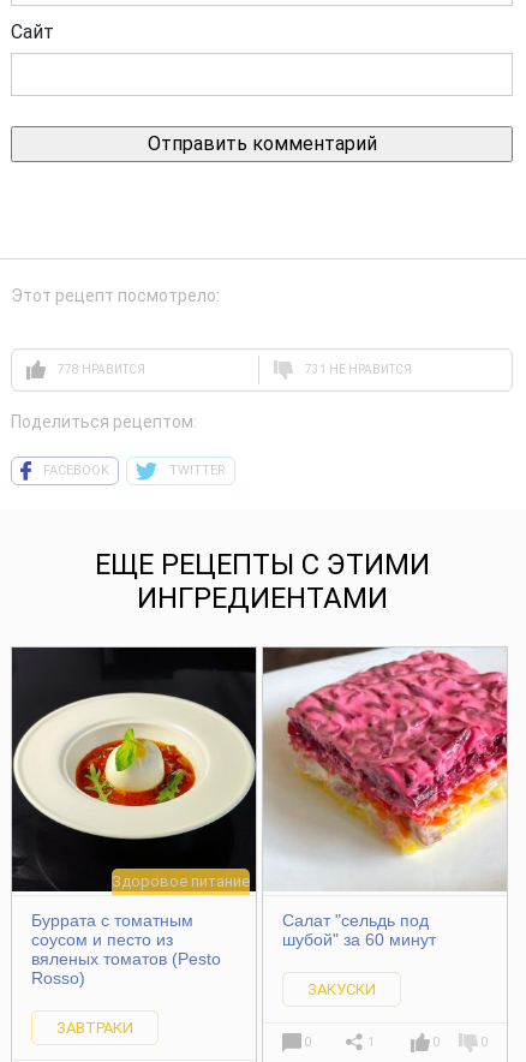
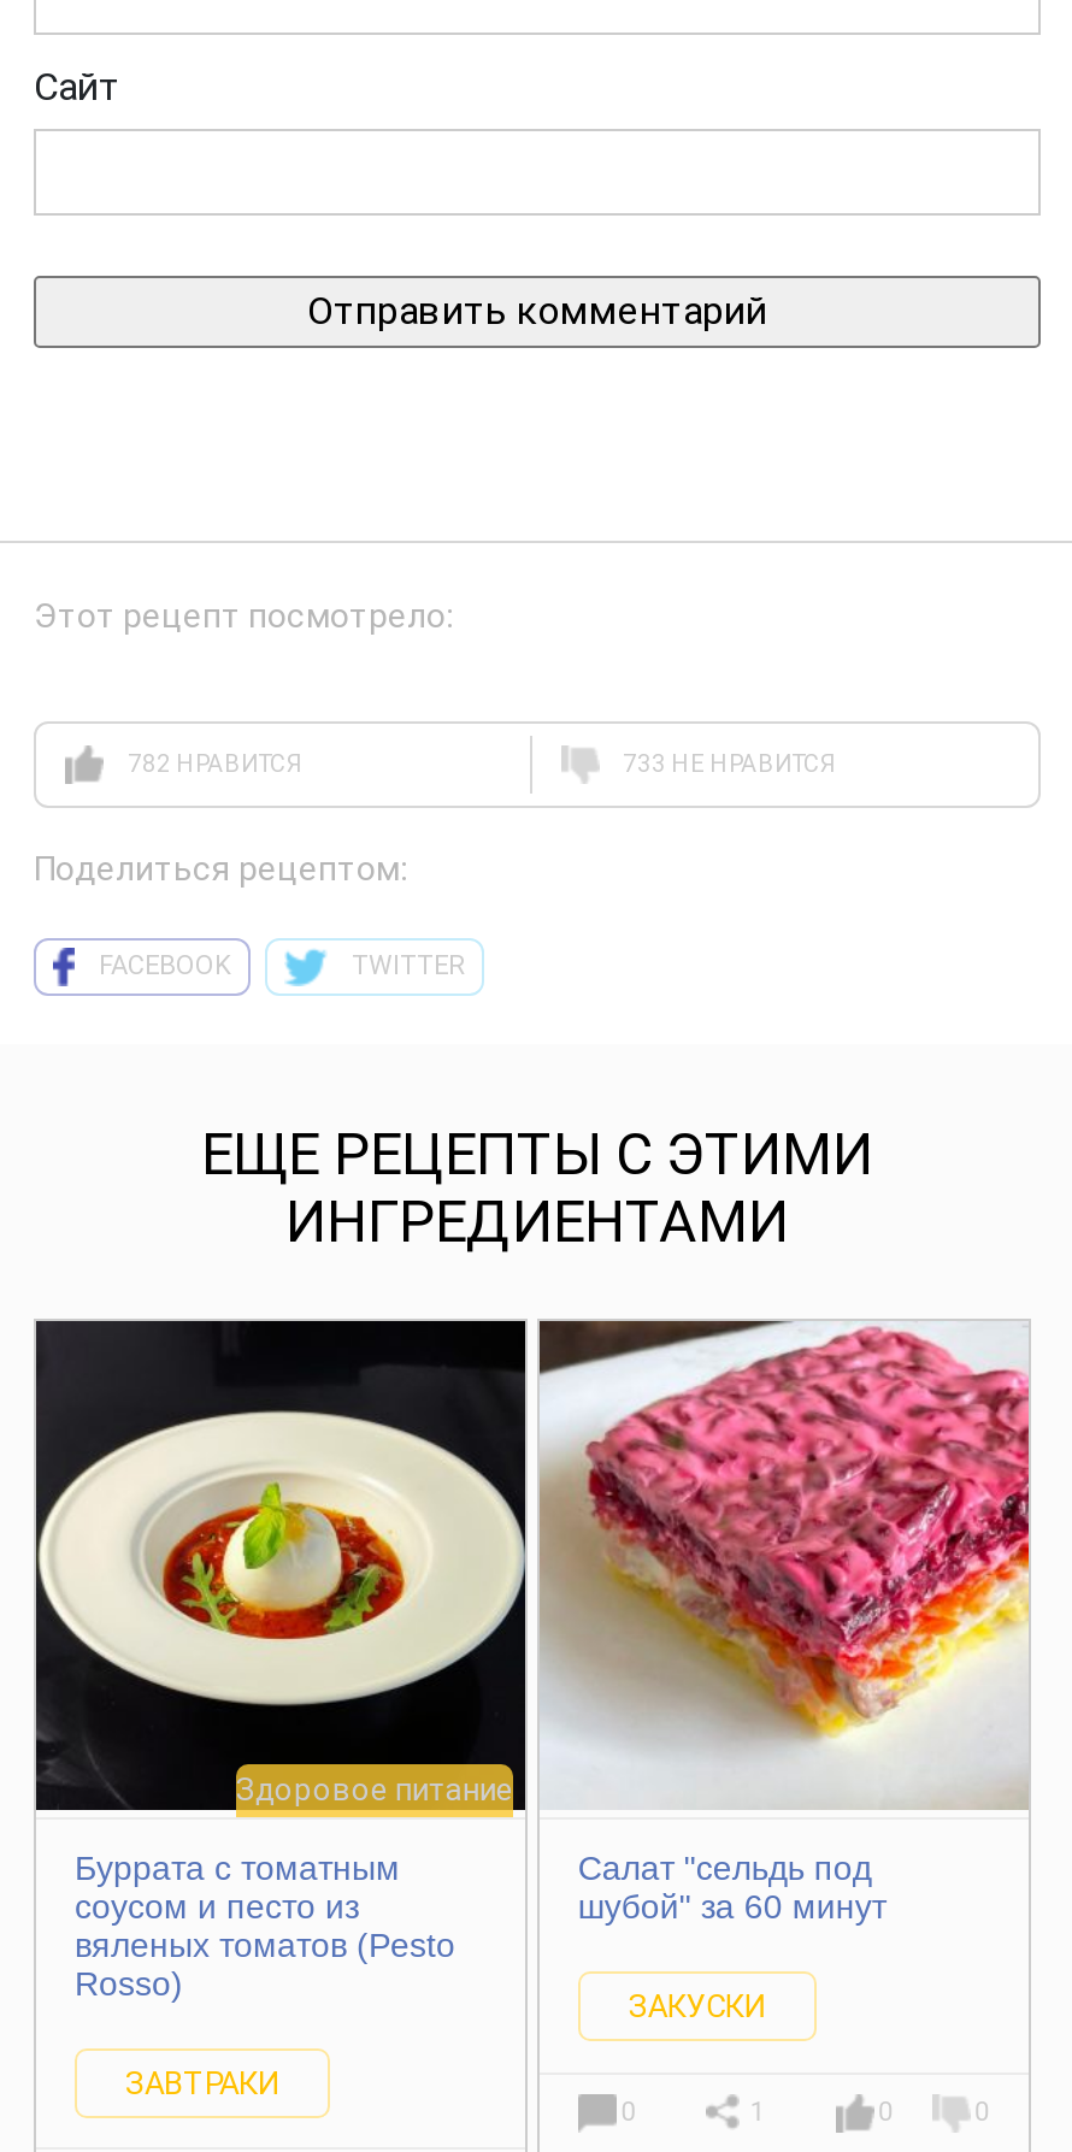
- 778 НРАВИТСЯ
+ 782 НРАВИТСЯ

- 731 НЕ НРАВИТСЯ
+ 733 НЕ НРАВИТСЯ
